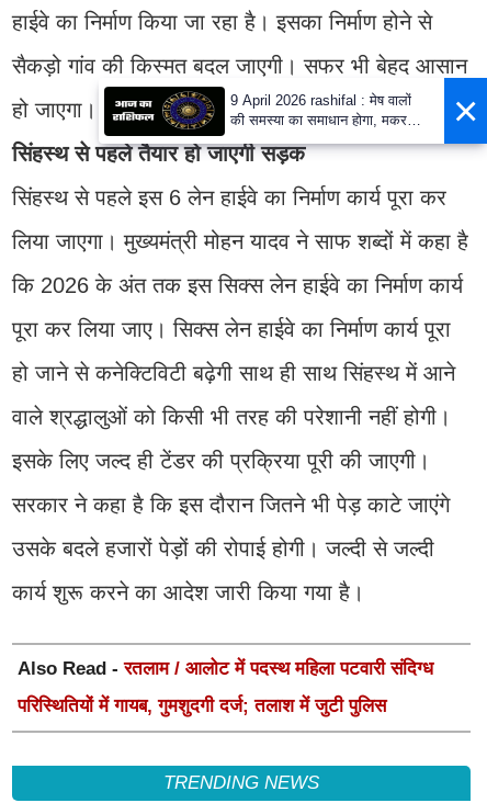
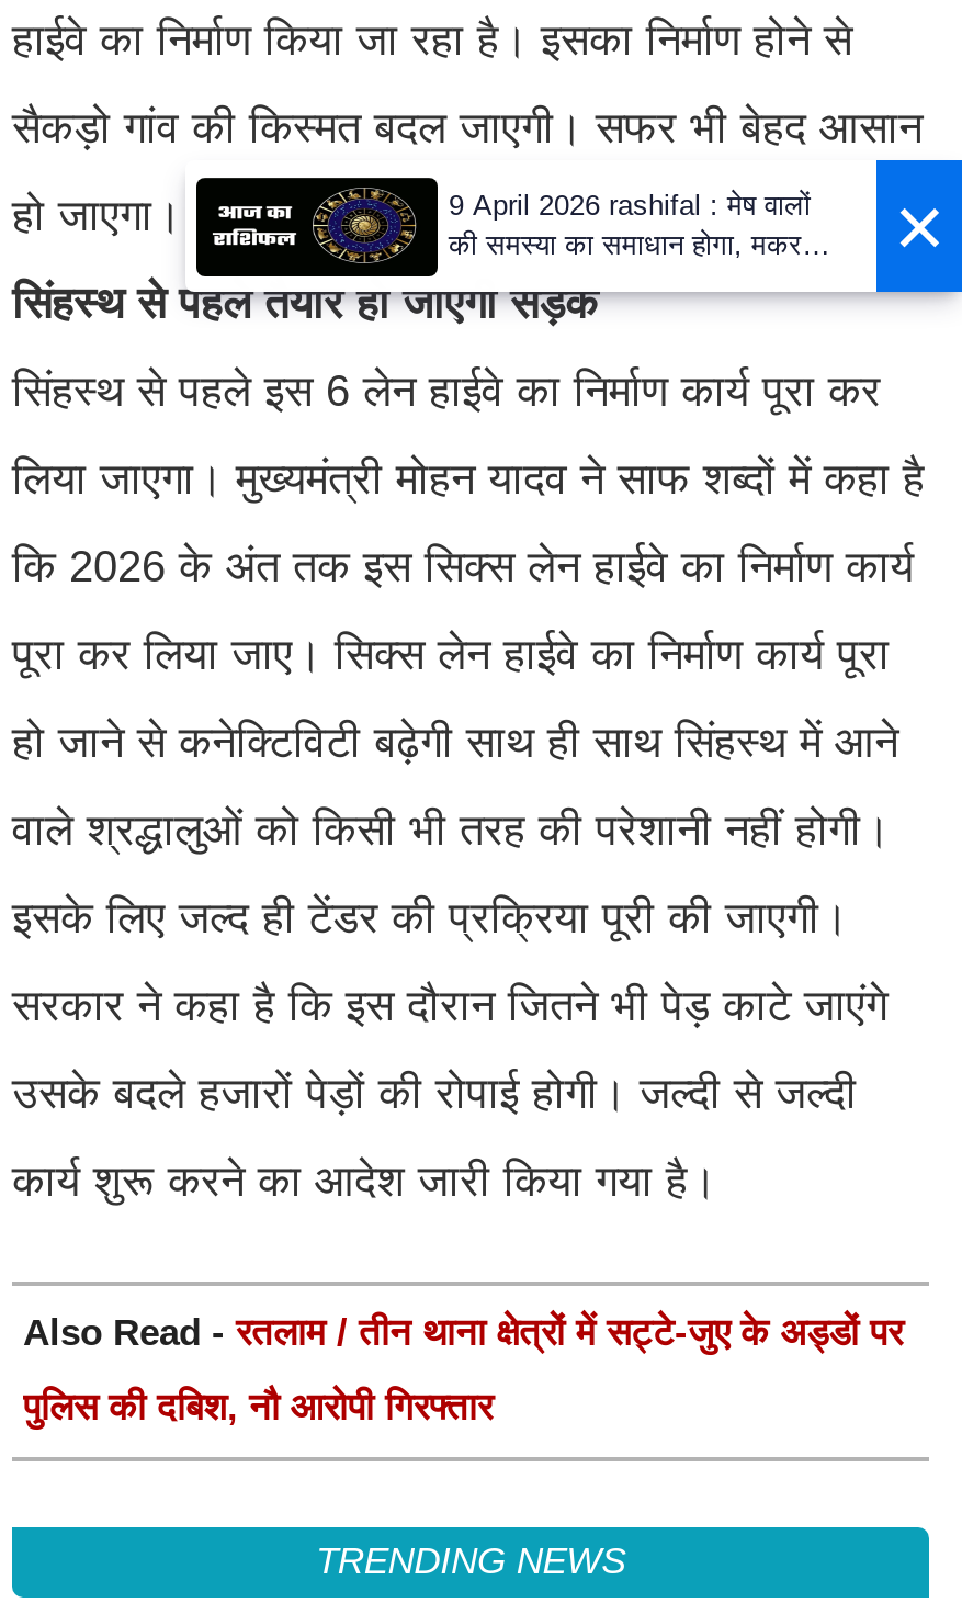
- Also Read - रतलाम / आलोट में पदस्थ महिला पटवारी संदिग्ध
+ Also Read - रतलाम / तीन थाना क्षेत्रों में सट्टे-जुए के अड्डों पर

- परिस्थितियों में गायब, गुमशुदगी दर्ज; तलाश में जुटी पुलिस
+ पुलिस की दबिश, नौ आरोपी गिरफ्तार
